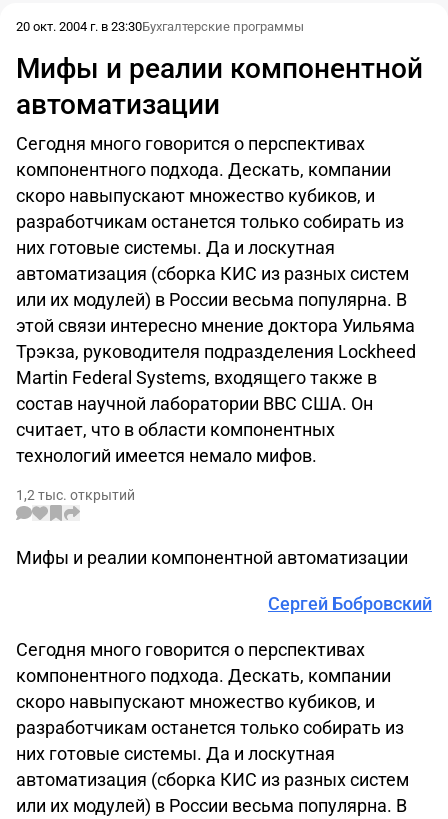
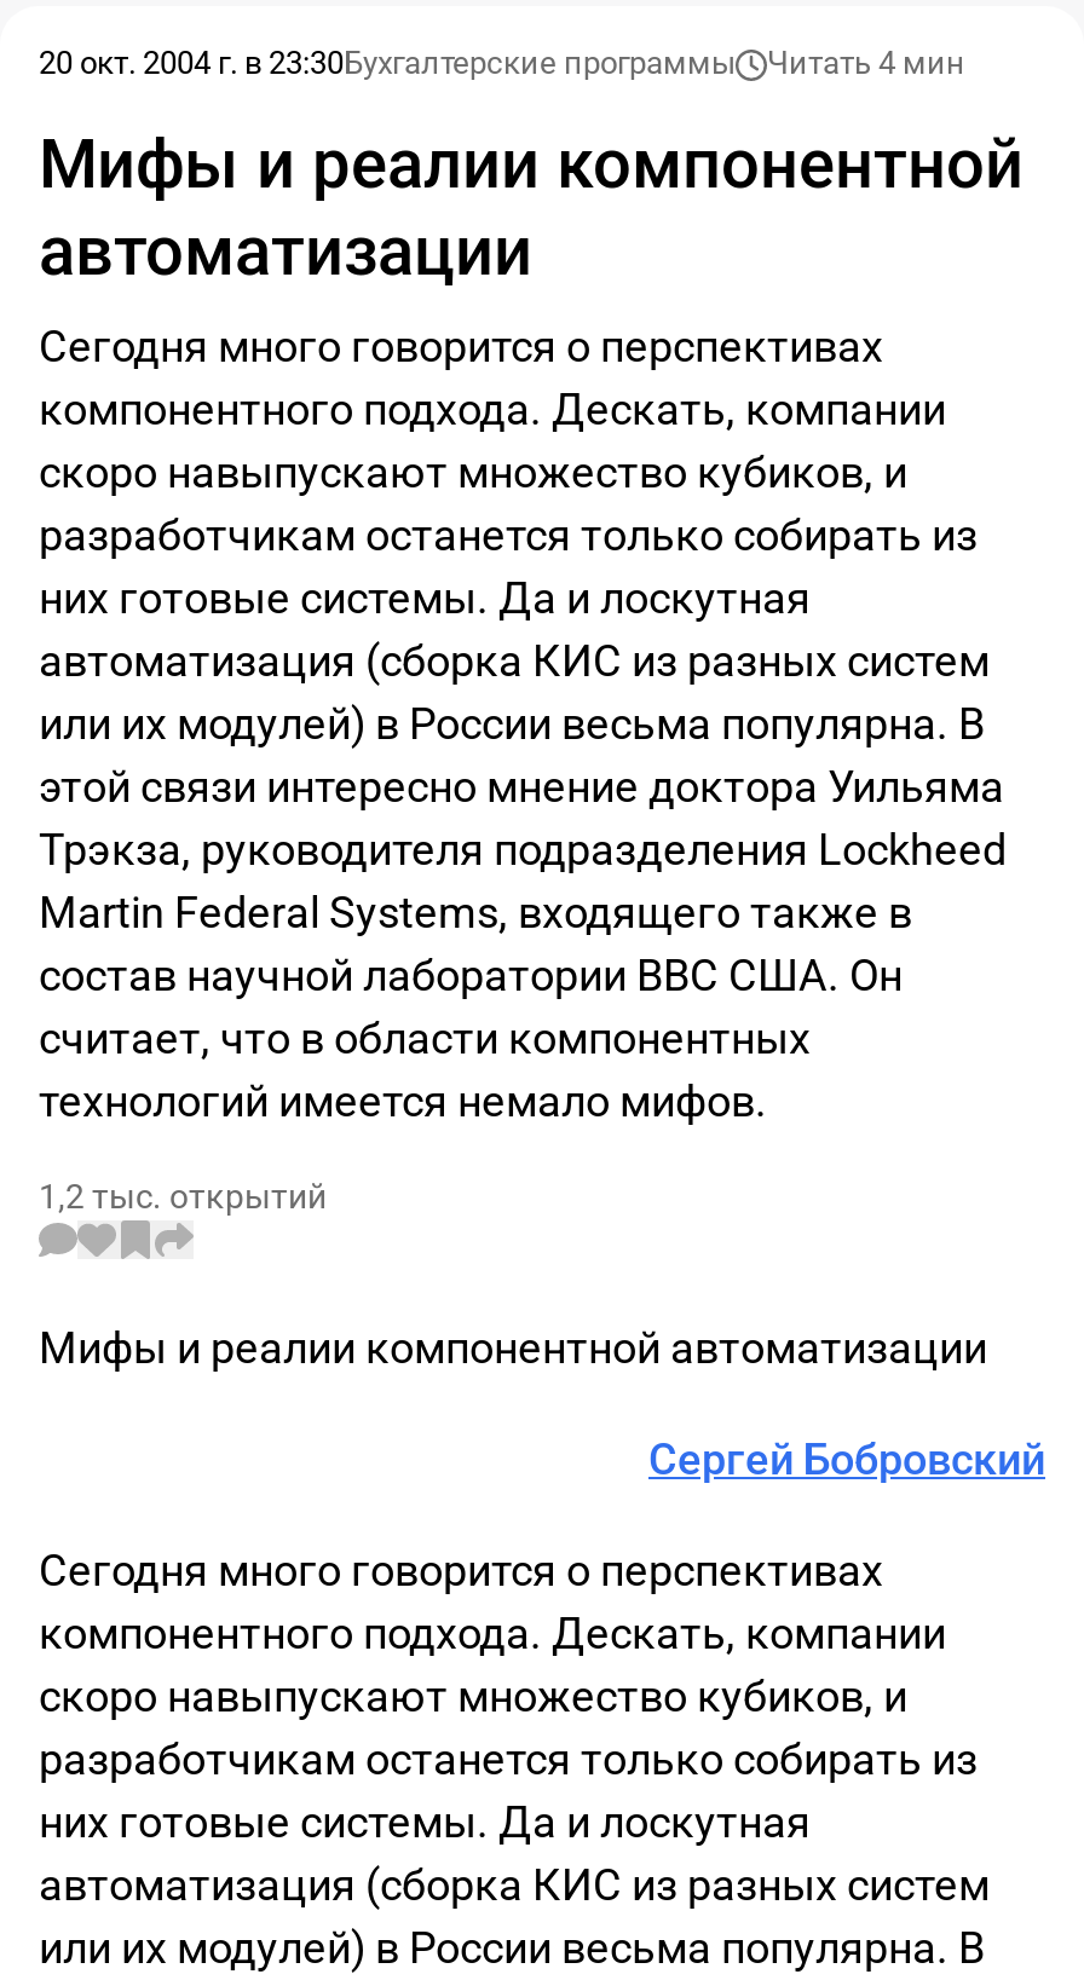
+ Читать 4 мин
